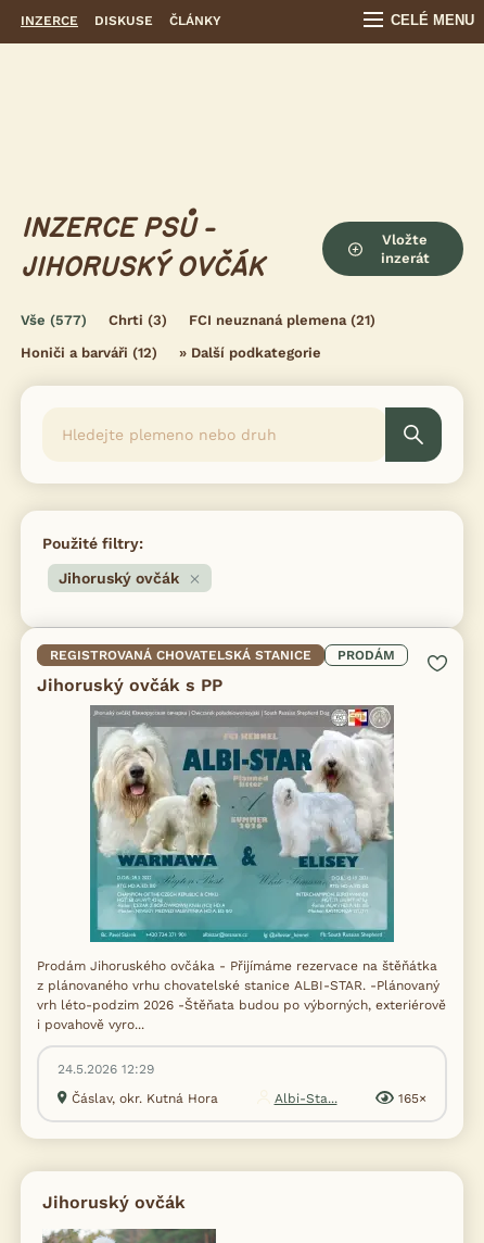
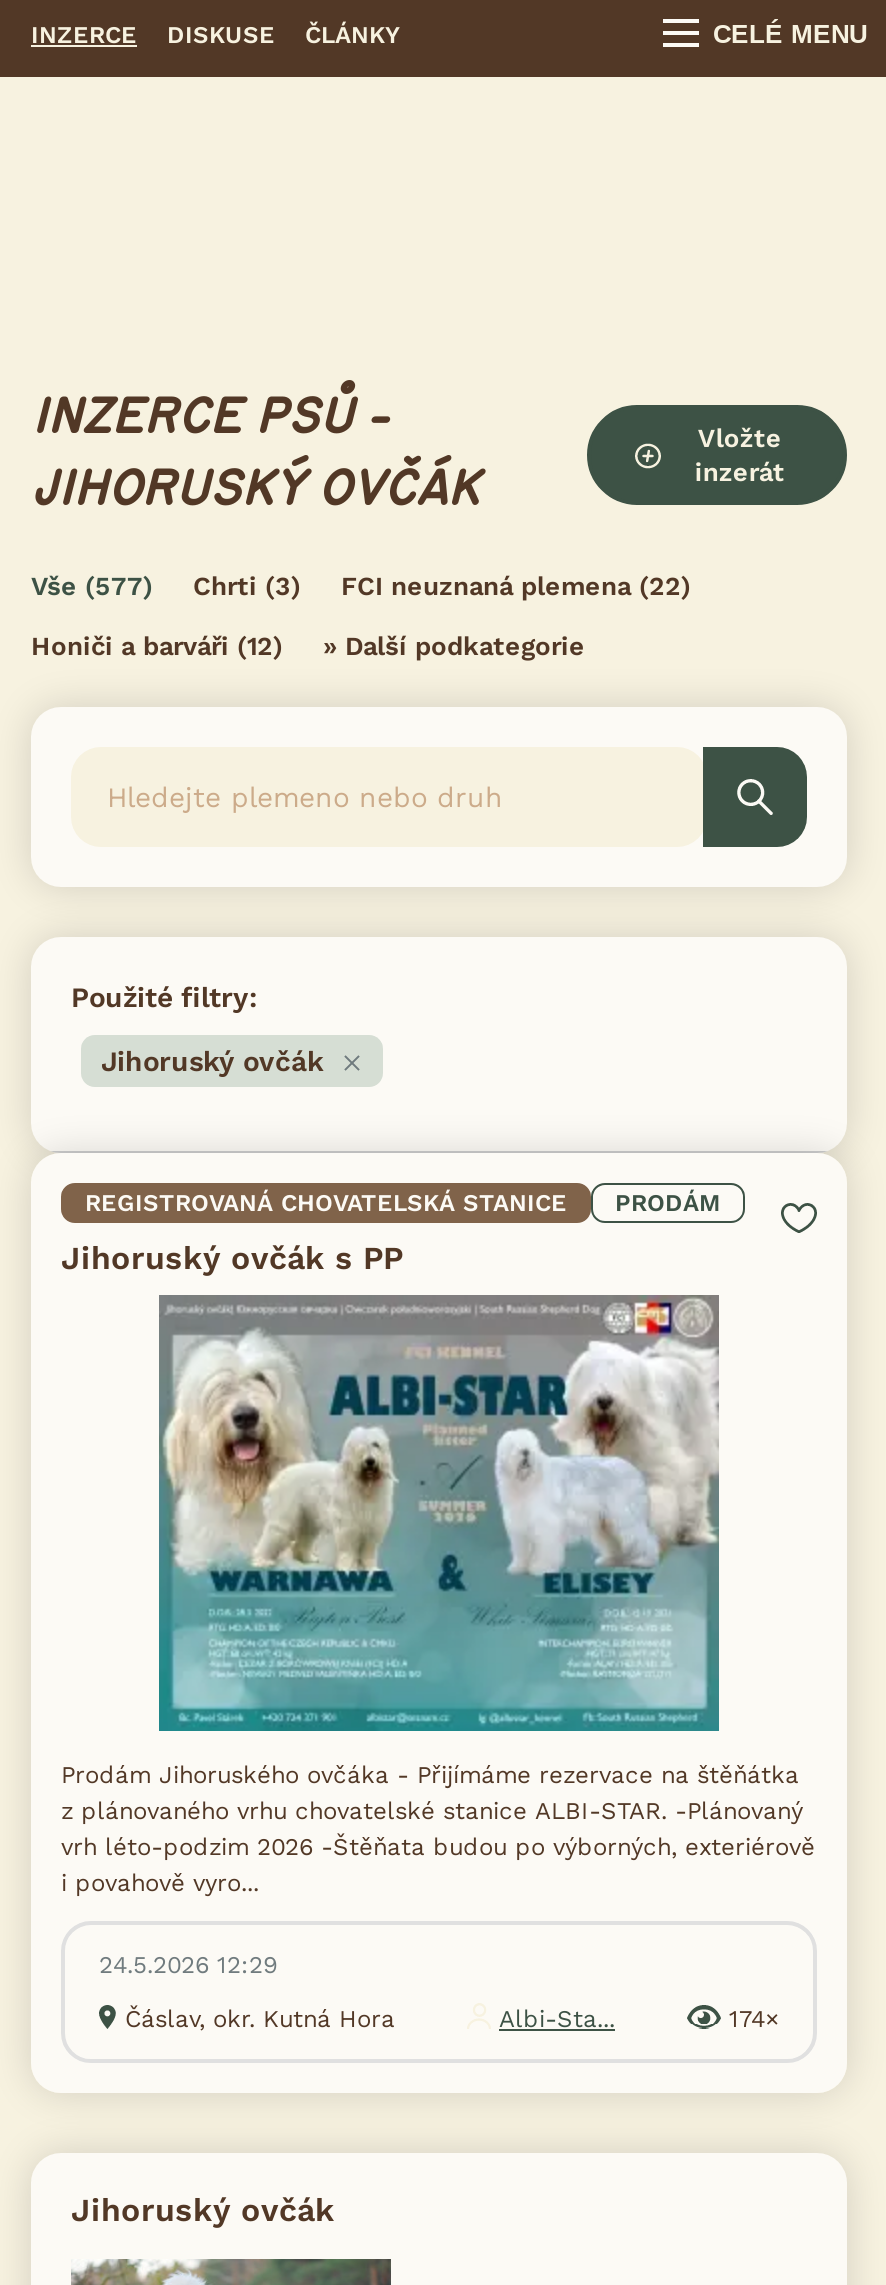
- FCI neuznaná plemena (21)
+ FCI neuznaná plemena (22)

- 165×
+ 174×
